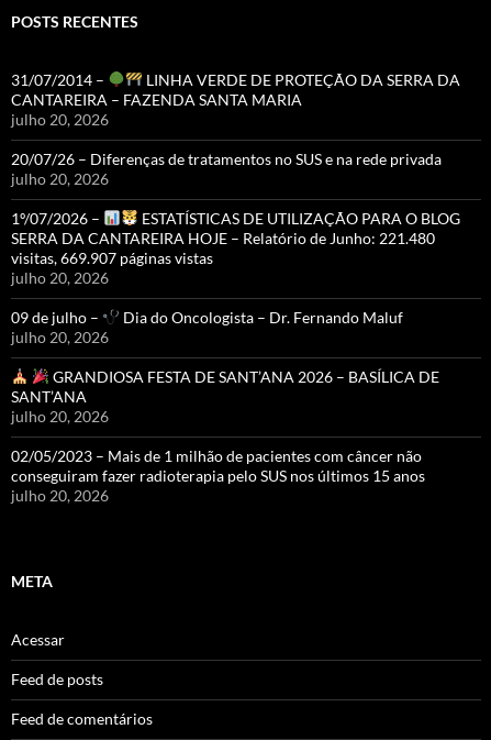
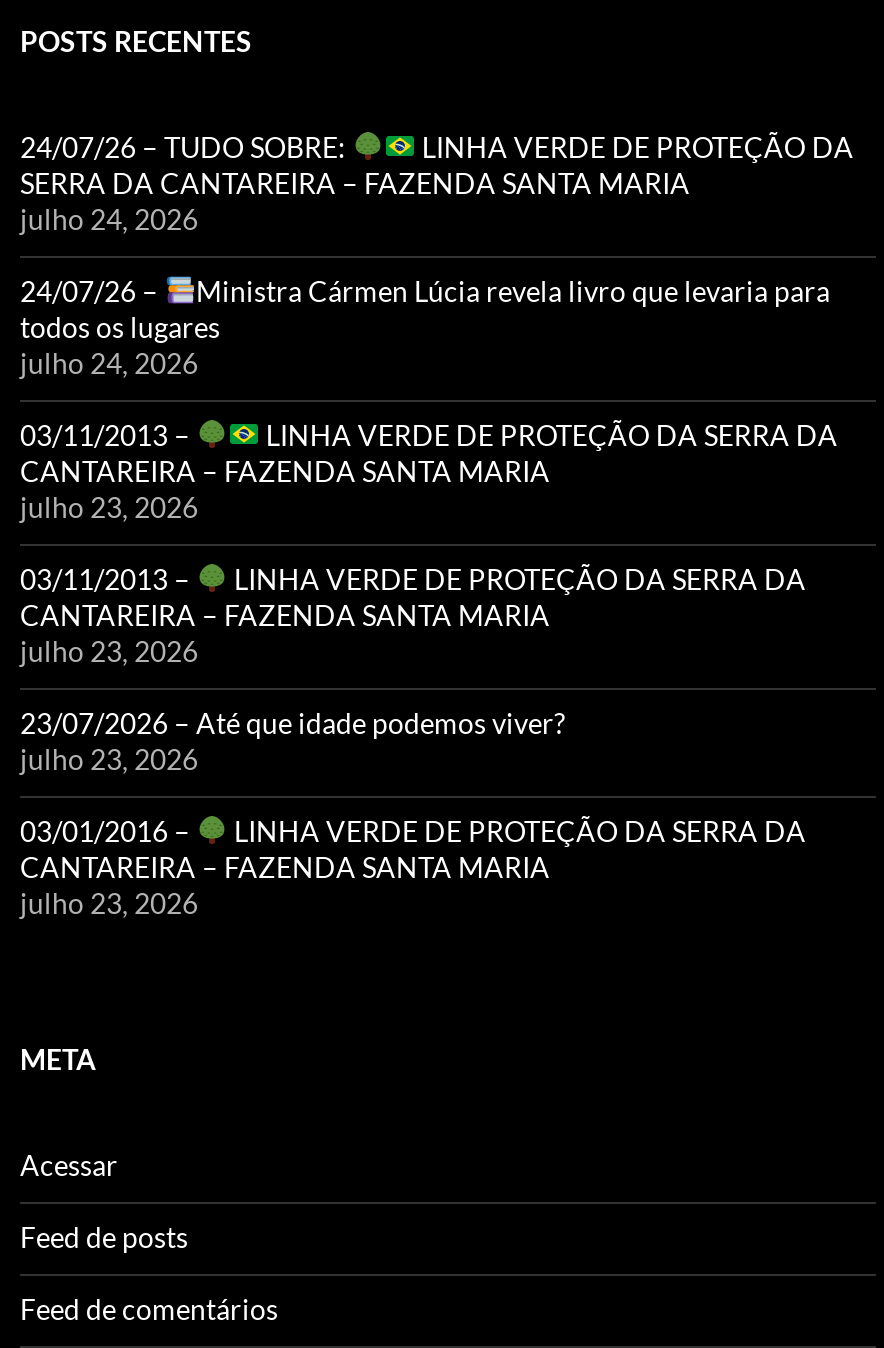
- 31/07/2014 –
+ 24/07/26 – TUDO SOBRE:
+ LINHA VERDE DE PROTEÇÃO DA
+ SERRA DA CANTAREIRA – FAZENDA SANTA MARIA
+ julho 24, 2026
+ 24/07/26 –
+ Ministra Cármen Lúcia revela livro que levaria para
+ todos os lugares
+ julho 24, 2026
+ 03/11/2013 –

moved down: LINHA VERDE DE PROTEÇÃO DA SERRA DA | CANTAREIRA – FAZENDA SANTA MARIA

- julho 20, 2026
- 20/07/26 – Diferenças de tratamentos no SUS e na rede privada
- julho 20, 2026
- 1º/07/2026 –
- ESTATÍSTICAS DE UTILIZAÇÃO PARA O BLOG
- SERRA DA CANTAREIRA HOJE – Relatório de Junho: 221.480
- visitas, 669.907 páginas vistas
- julho 20, 2026
- 09 de julho –
- Dia do Oncologista – Dr. Fernando Maluf
- julho 20, 2026
- GRANDIOSA FESTA DE SANT’ANA 2026 – BASÍLICA DE
- SANT’ANA
- julho 20, 2026
- 02/05/2023 – Mais de 1 milhão de pacientes com câncer não
- conseguiram fazer radioterapia pelo SUS nos últimos 15 anos
- julho 20, 2026
+ julho 23, 2026
+ 03/11/2013 –
+ LINHA VERDE DE PROTEÇÃO DA SERRA DA
+ CANTAREIRA – FAZENDA SANTA MARIA
+ julho 23, 2026
+ 23/07/2026 – Até que idade podemos viver?
+ julho 23, 2026
+ 03/01/2016 –
+ LINHA VERDE DE PROTEÇÃO DA SERRA DA
+ CANTAREIRA – FAZENDA SANTA MARIA
+ julho 23, 2026
